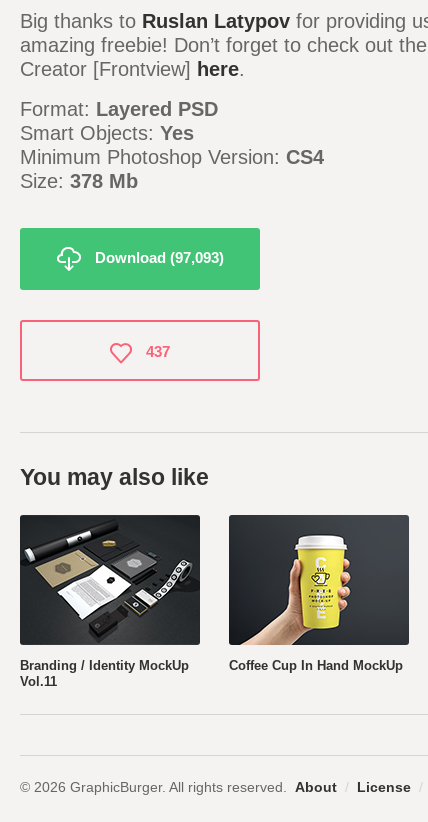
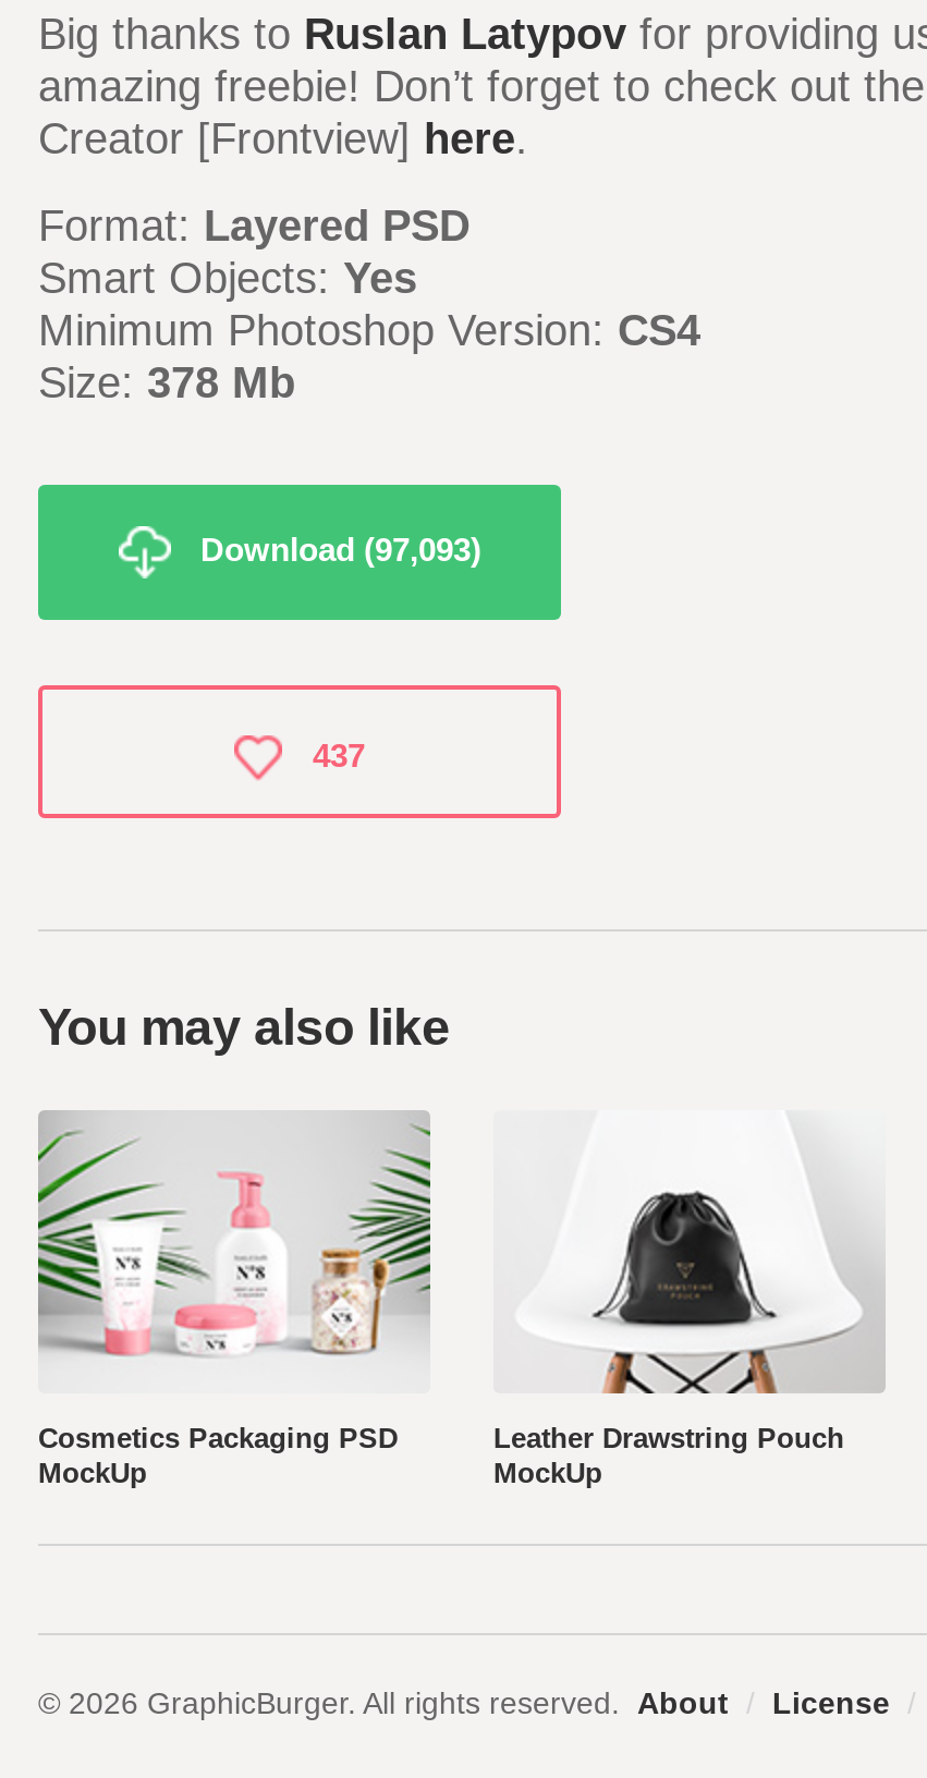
- [image]
- Branding / Identity MockUp
- Vol.11
+ [image]
+ Cosmetics Packaging PSD
+ MockUp

- [image]
- Coffee Cup In Hand MockUp
+ [image]
+ Leather Drawstring Pouch
+ MockUp
